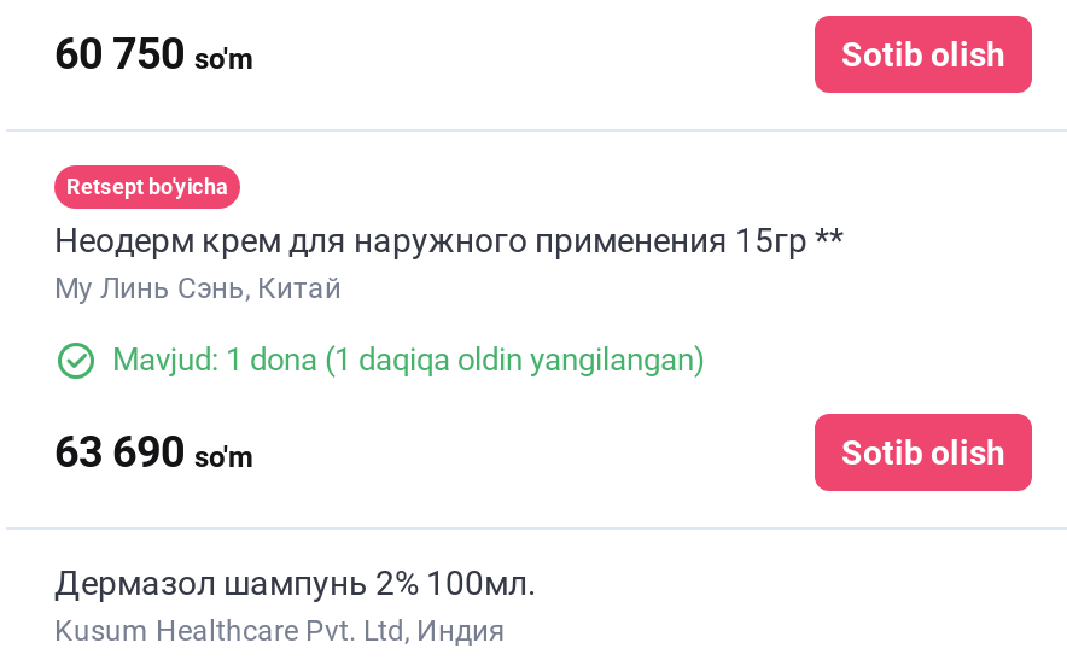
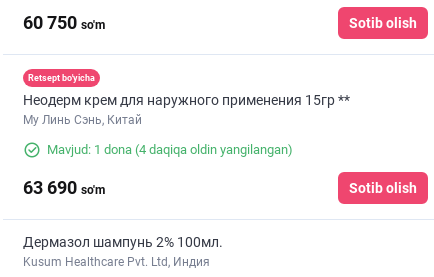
- Mavjud: 1 dona (1 daqiqa oldin yangilangan)
+ Mavjud: 1 dona (4 daqiqa oldin yangilangan)
